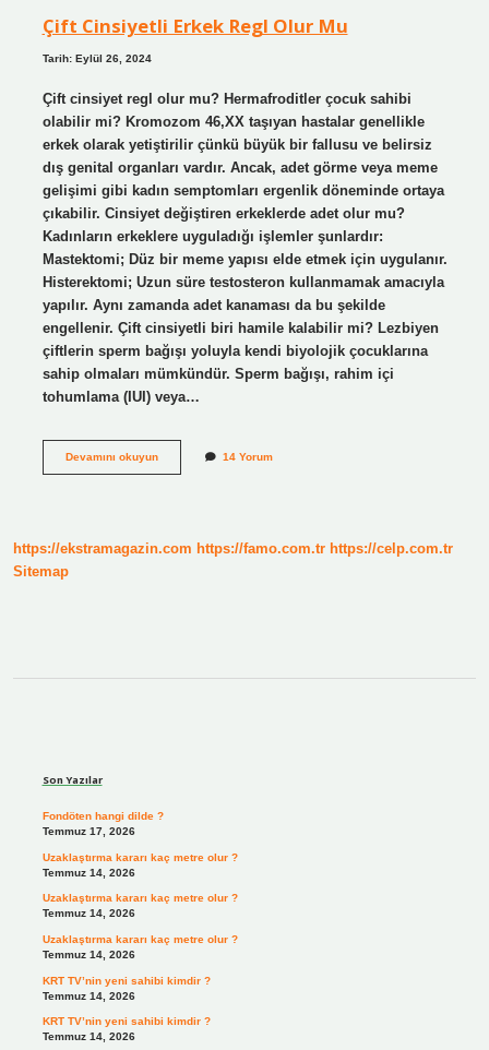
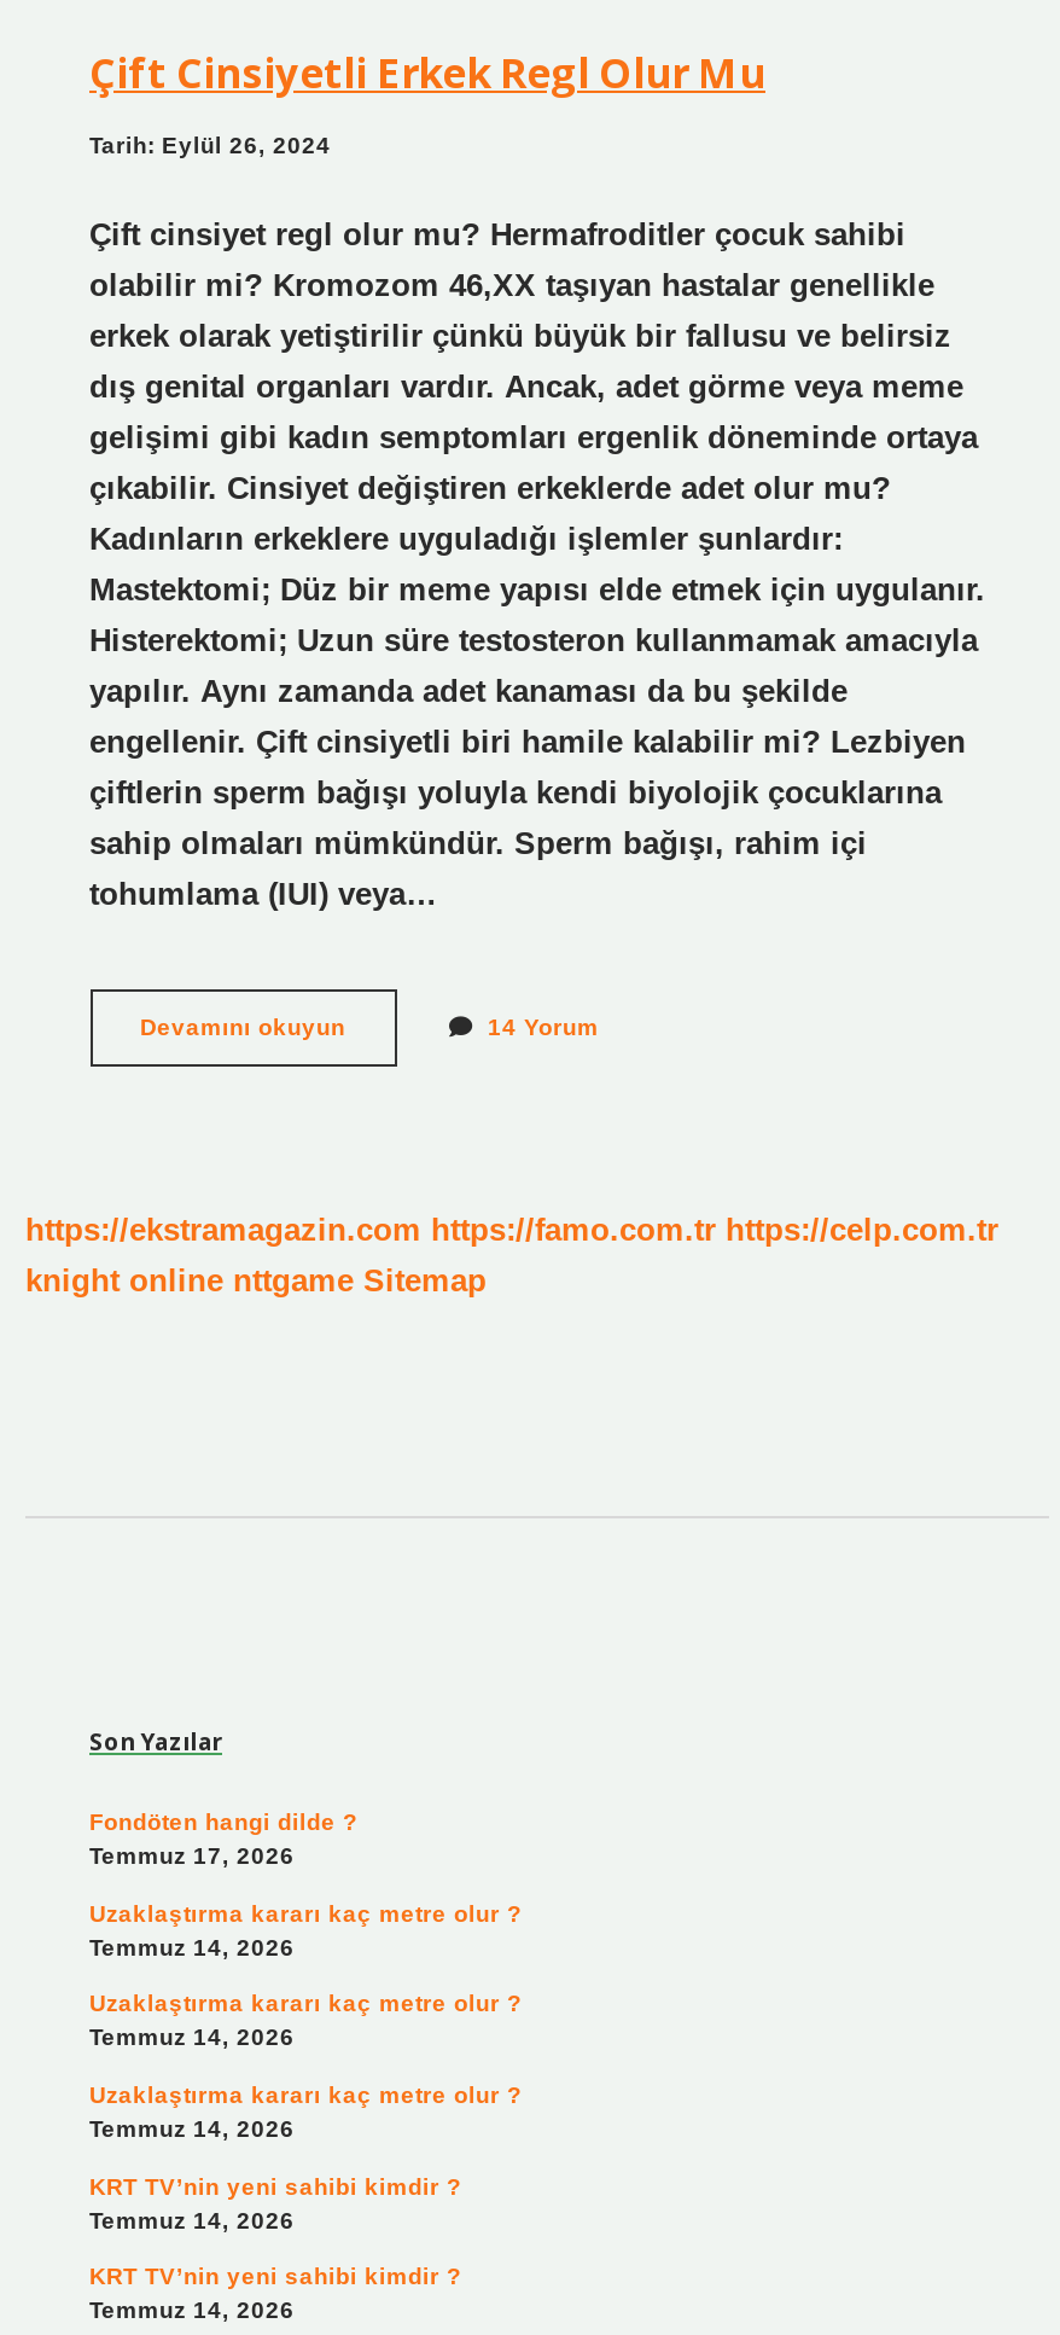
- Sitemap
+ knight online nttgame Sitemap
